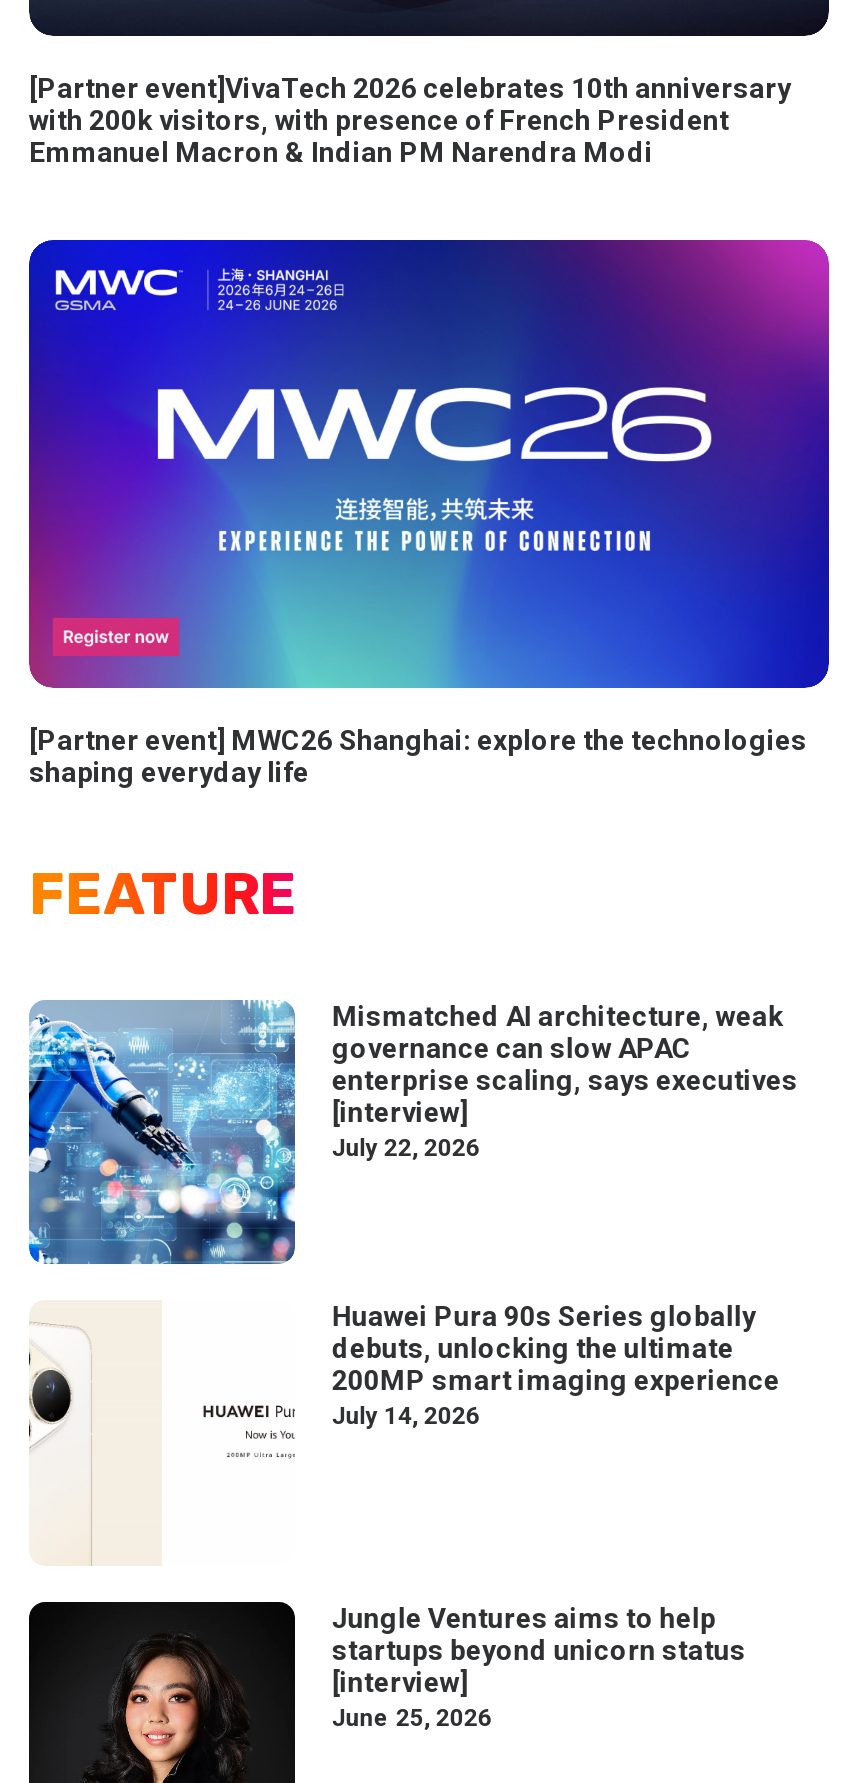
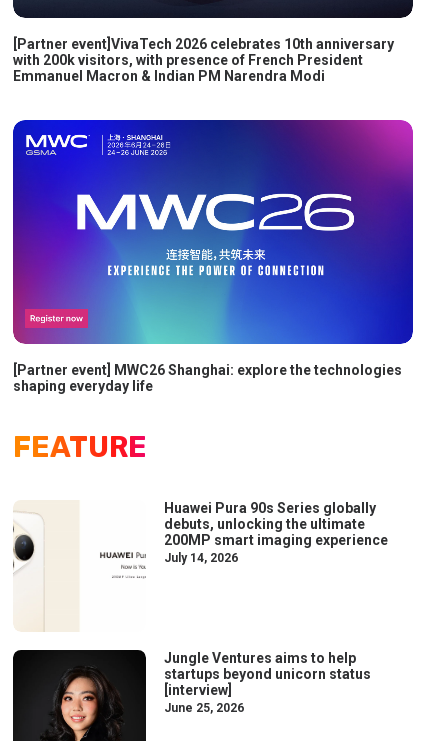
- [image]
- Mismatched AI architecture, weak
- governance can slow APAC
- enterprise scaling, says executives
- [interview]
- July 22, 2026
